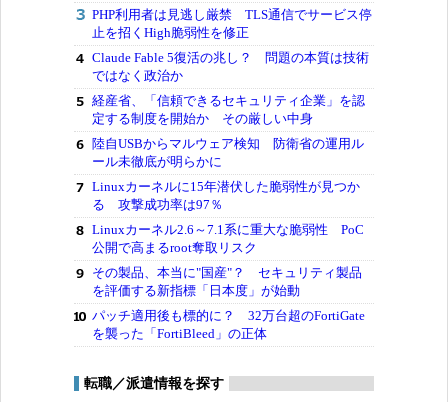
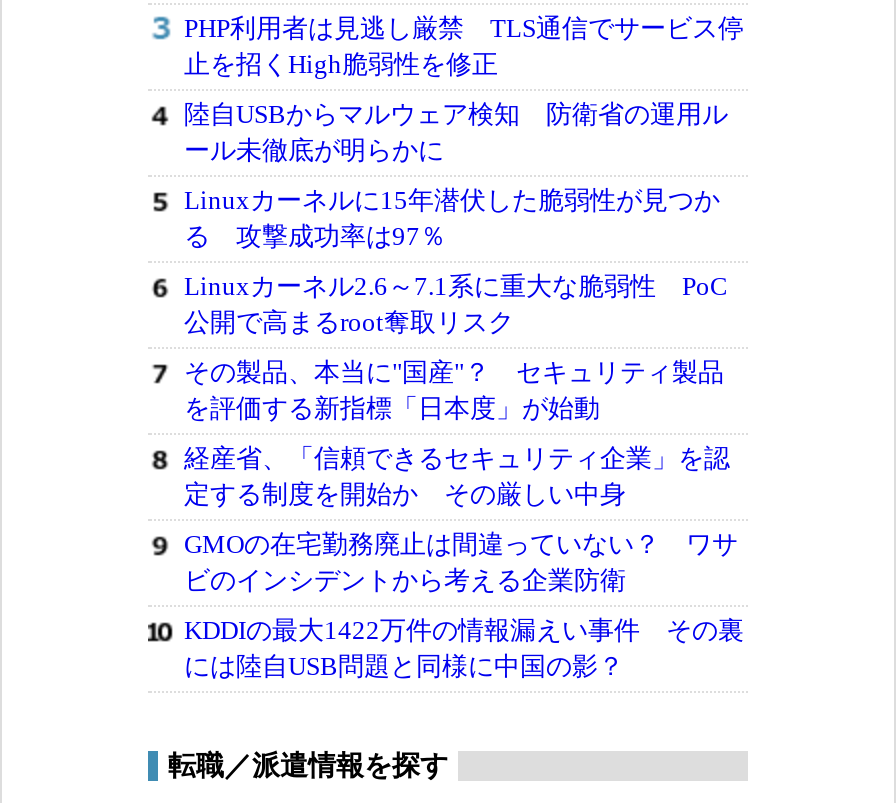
- Claude Fable 5復活の兆し？ 問題の本質は技術
- ではなく政治か

moved down: 経産省、「信頼できるセキュリティ企業」を認 | 定する制度を開始か その厳しい中身

moved up: 陸自USBからマルウェア検知 防衛省の運用ル | ール未徹底が明らかに | Linuxカーネルに15年潜伏した脆弱性が見つか | る 攻撃成功率は97％ | Linuxカーネル2.6～7.1系に重大な脆弱性 PoC | 公開で高まるroot奪取リスク | その製品、本当に"国産"？ セキュリティ製品 | を評価する新指標「日本度」が始動

- パッチ適用後も標的に？ 32万台超のFortiGate
- を襲った「FortiBleed」の正体
+ GMOの在宅勤務廃止は間違っていない？ ワサ
+ ビのインシデントから考える企業防衛
+ KDDIの最大1422万件の情報漏えい事件 その裏
+ には陸自USB問題と同様に中国の影？
